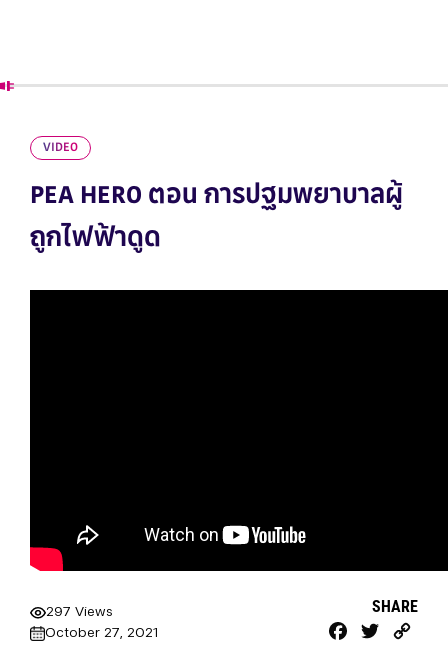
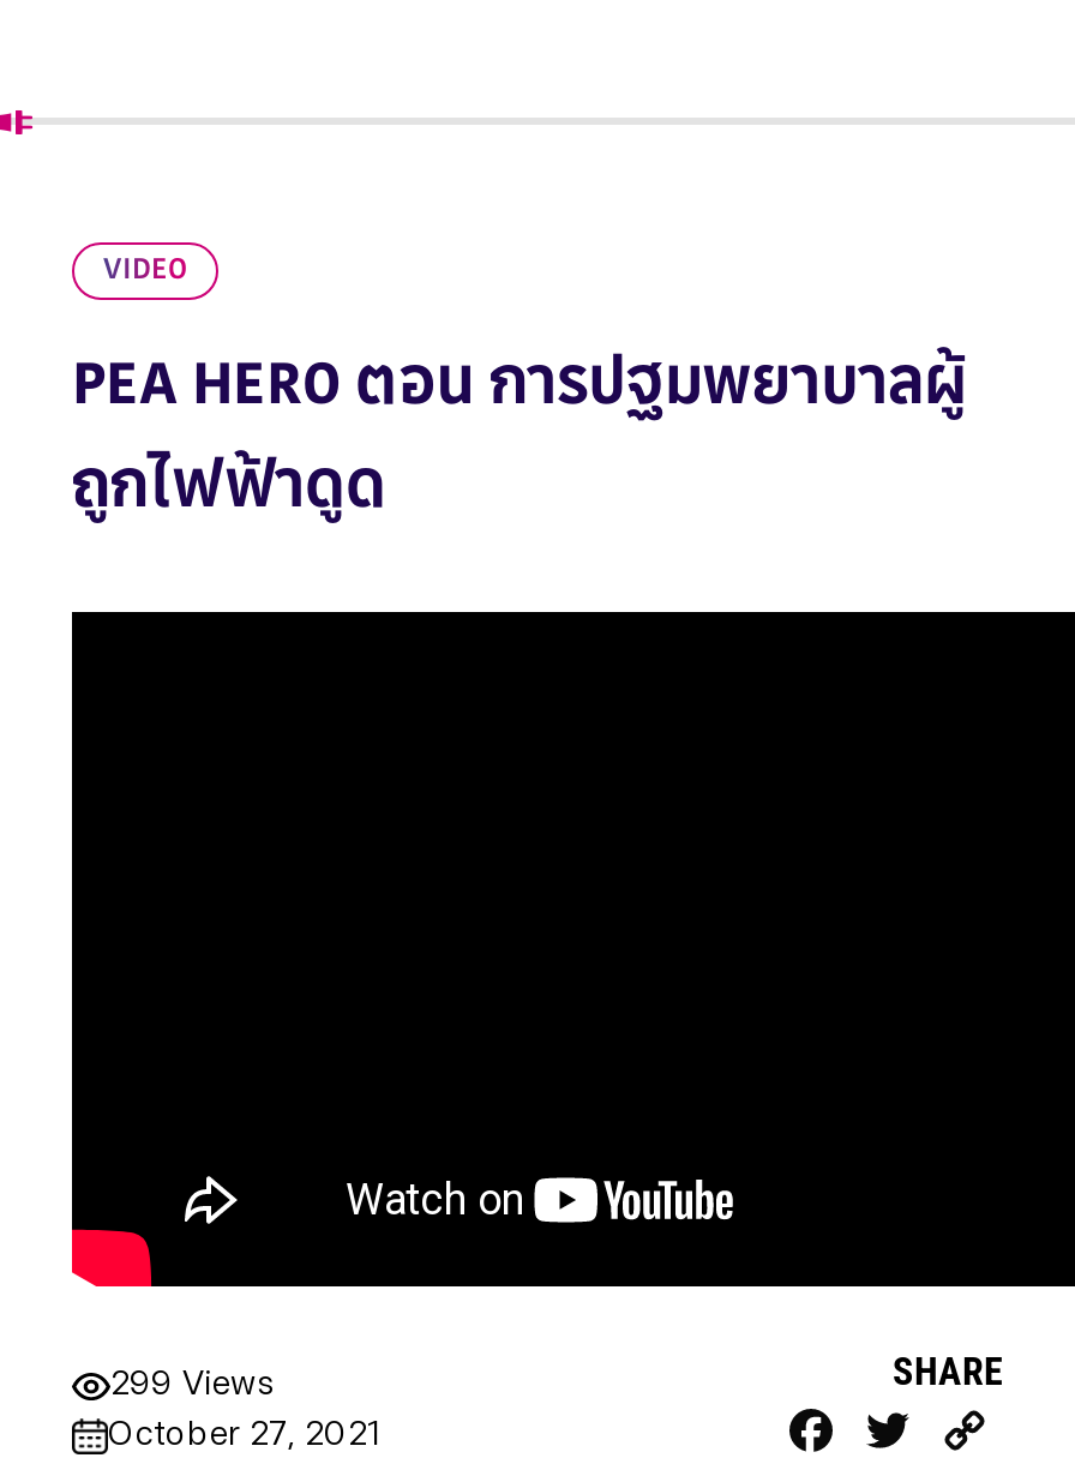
- 297 Views
+ 299 Views
